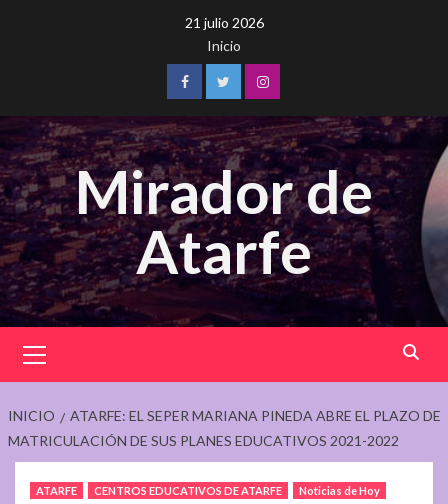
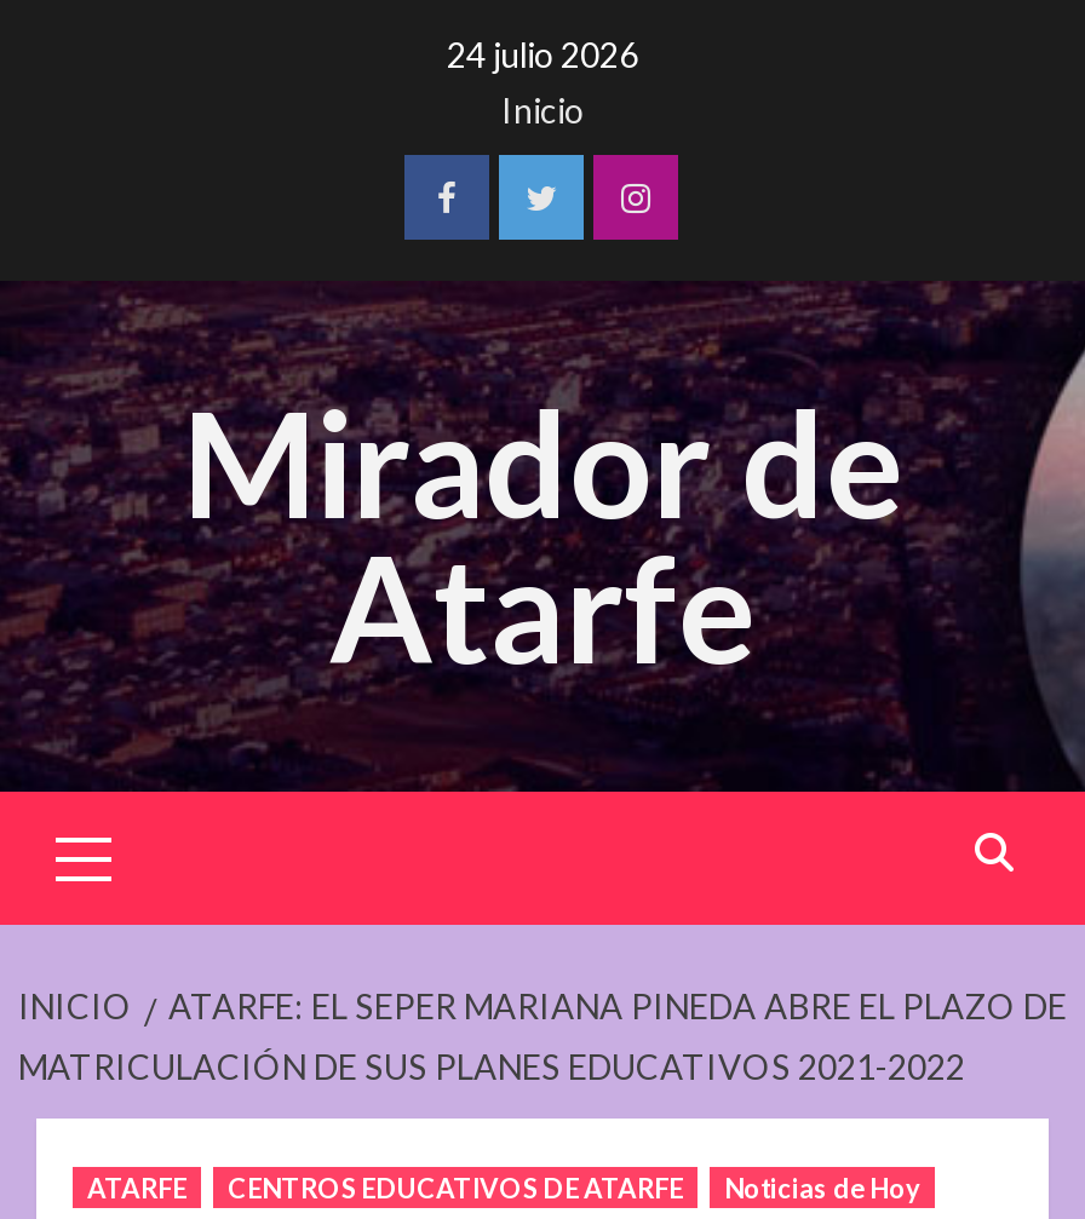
- 21 julio 2026
+ 24 julio 2026
